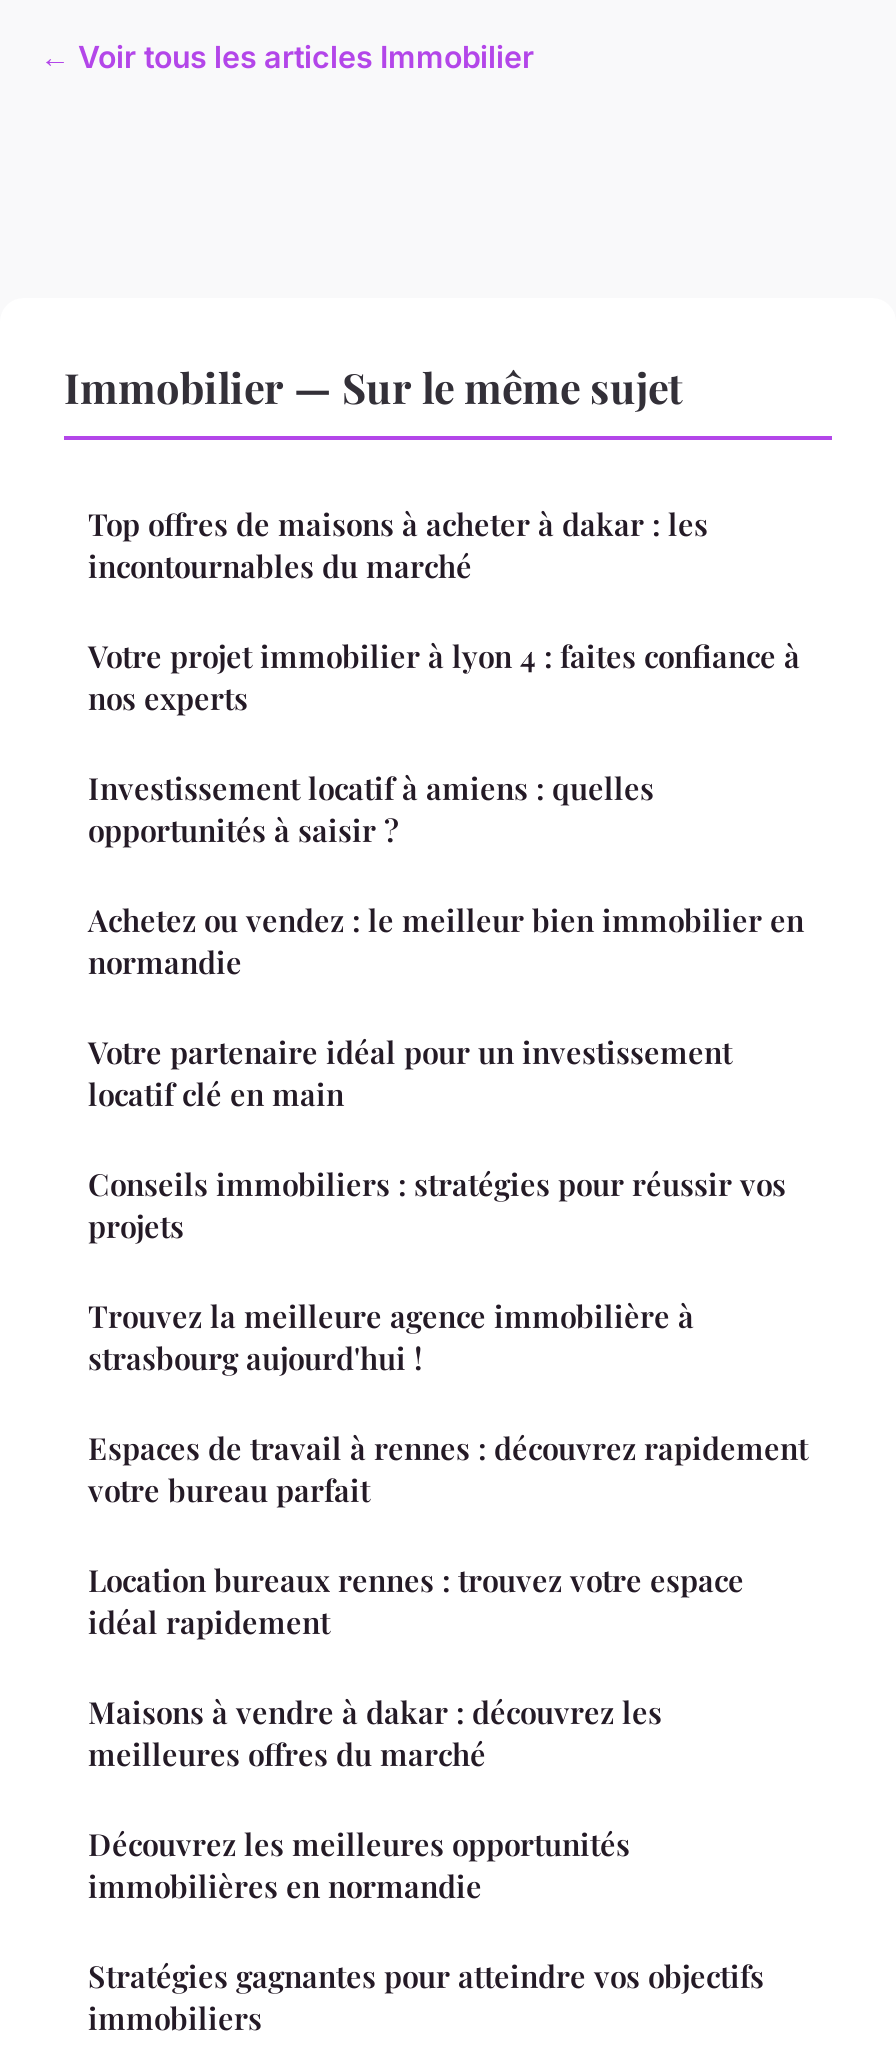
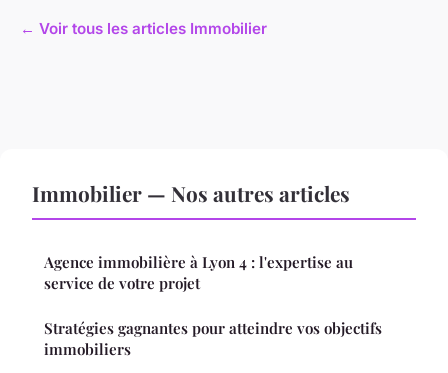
- Immobilier — Sur le même sujet
- Top offres de maisons à acheter à dakar : les
- incontournables du marché
- Votre projet immobilier à lyon 4 : faites confiance à
- nos experts
- Investissement locatif à amiens : quelles
- opportunités à saisir ?
- Achetez ou vendez : le meilleur bien immobilier en
- normandie
- Votre partenaire idéal pour un investissement
- locatif clé en main
- Conseils immobiliers : stratégies pour réussir vos
- projets
- Trouvez la meilleure agence immobilière à
- strasbourg aujourd'hui !
- Espaces de travail à rennes : découvrez rapidement
- votre bureau parfait
- Location bureaux rennes : trouvez votre espace
- idéal rapidement
- Maisons à vendre à dakar : découvrez les
- meilleures offres du marché
- Découvrez les meilleures opportunités
- immobilières en normandie
+ Immobilier — Nos autres articles
+ Agence immobilière à Lyon 4 : l'expertise au
+ service de votre projet
